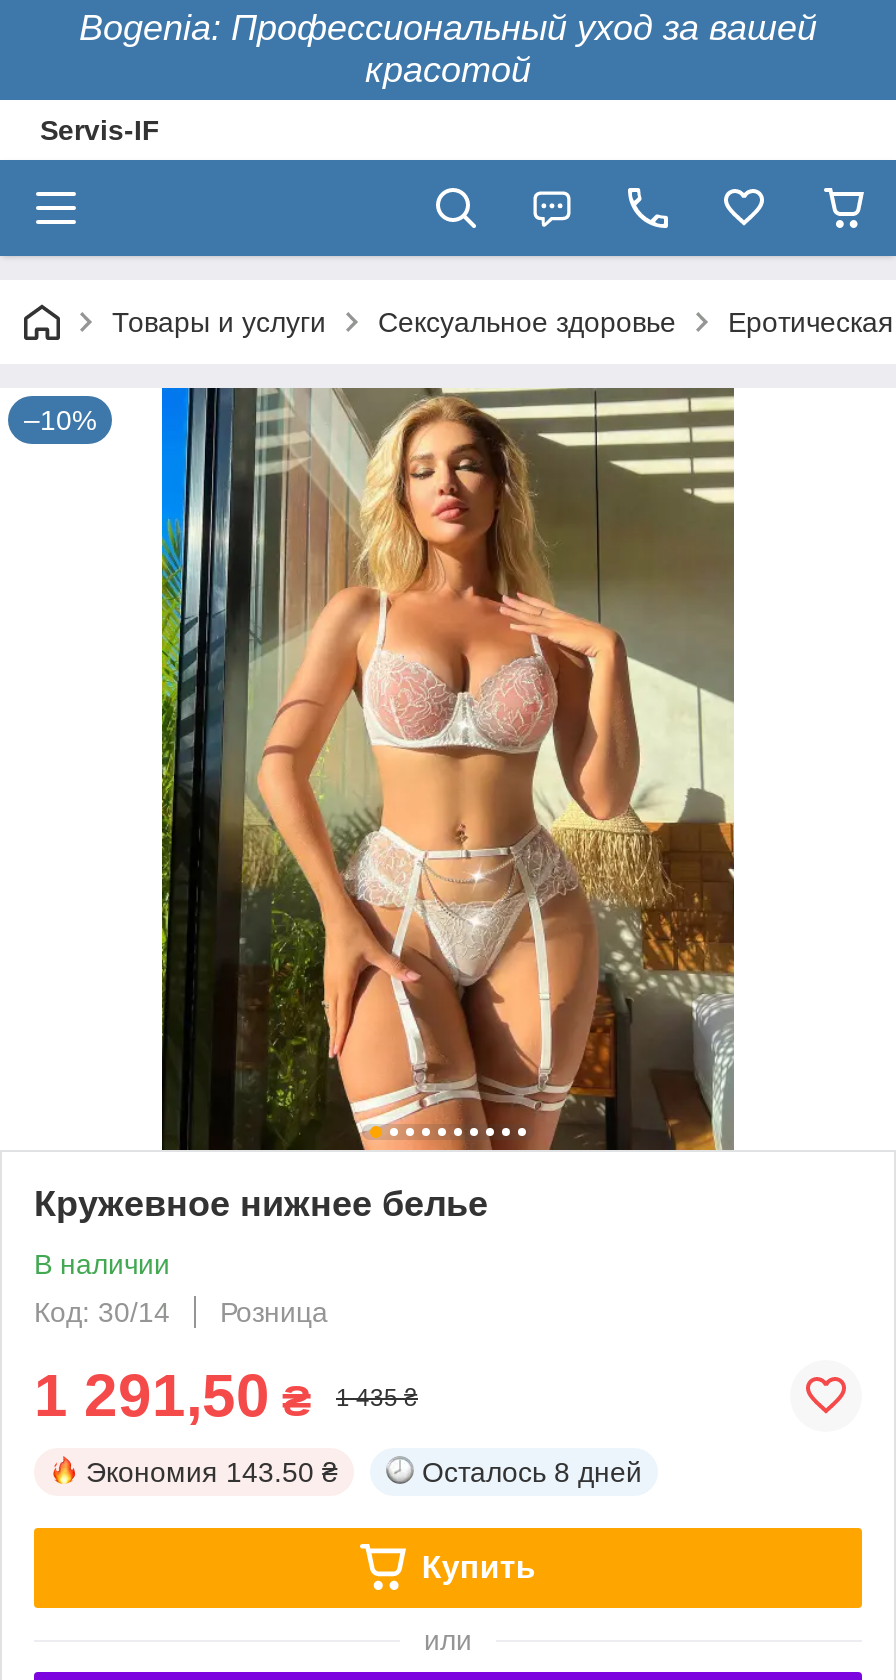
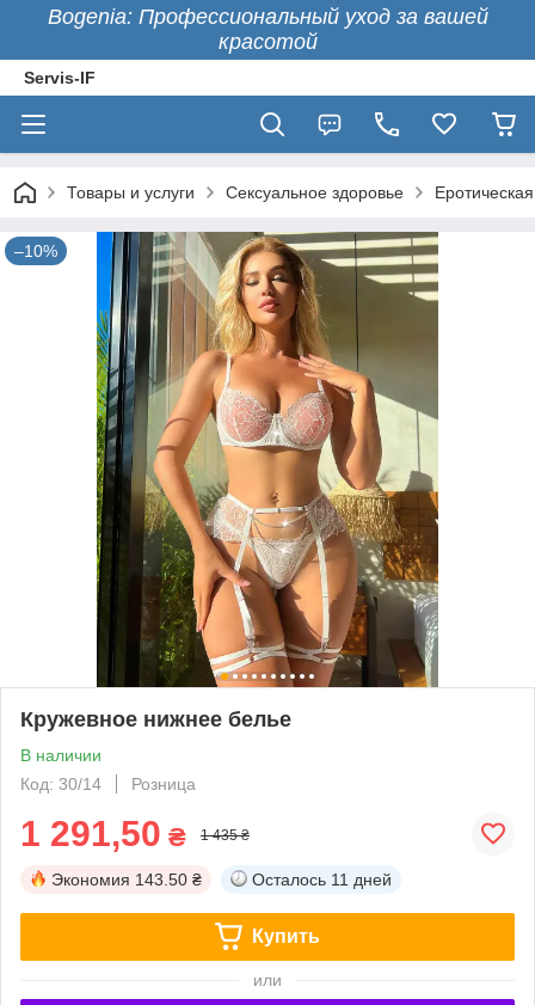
- Осталось 8 дней
+ Осталось 11 дней
